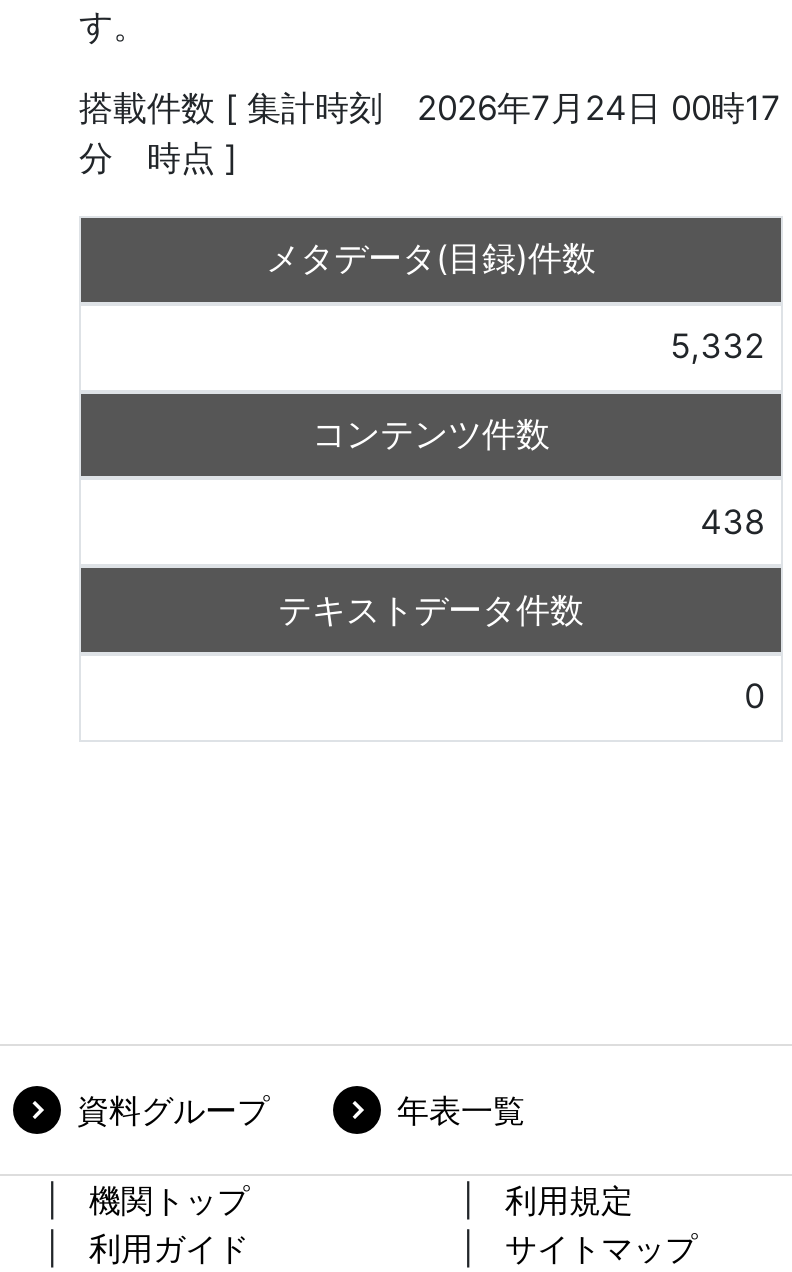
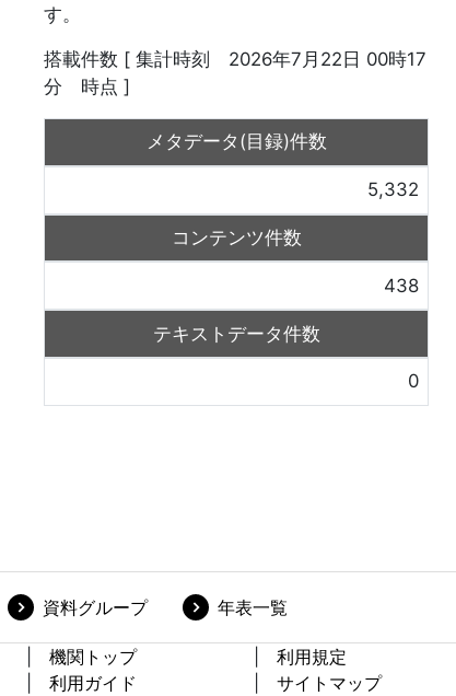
- 搭載件数 [ 集計時刻 2026年7月24日 00時17
+ 搭載件数 [ 集計時刻 2026年7月22日 00時17
